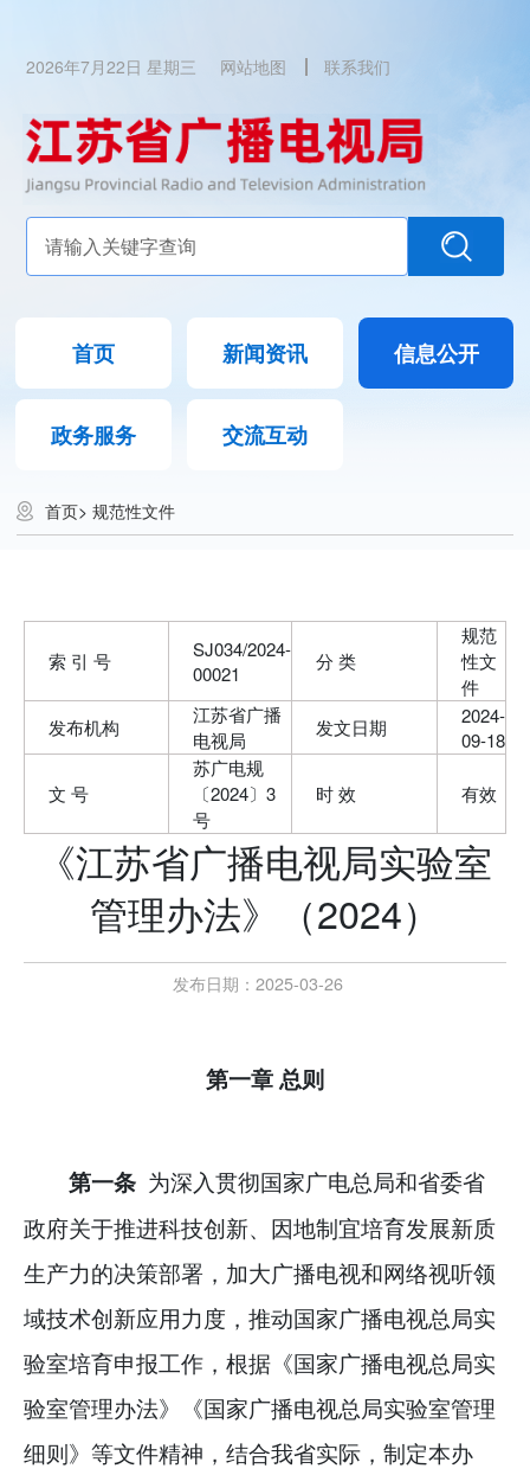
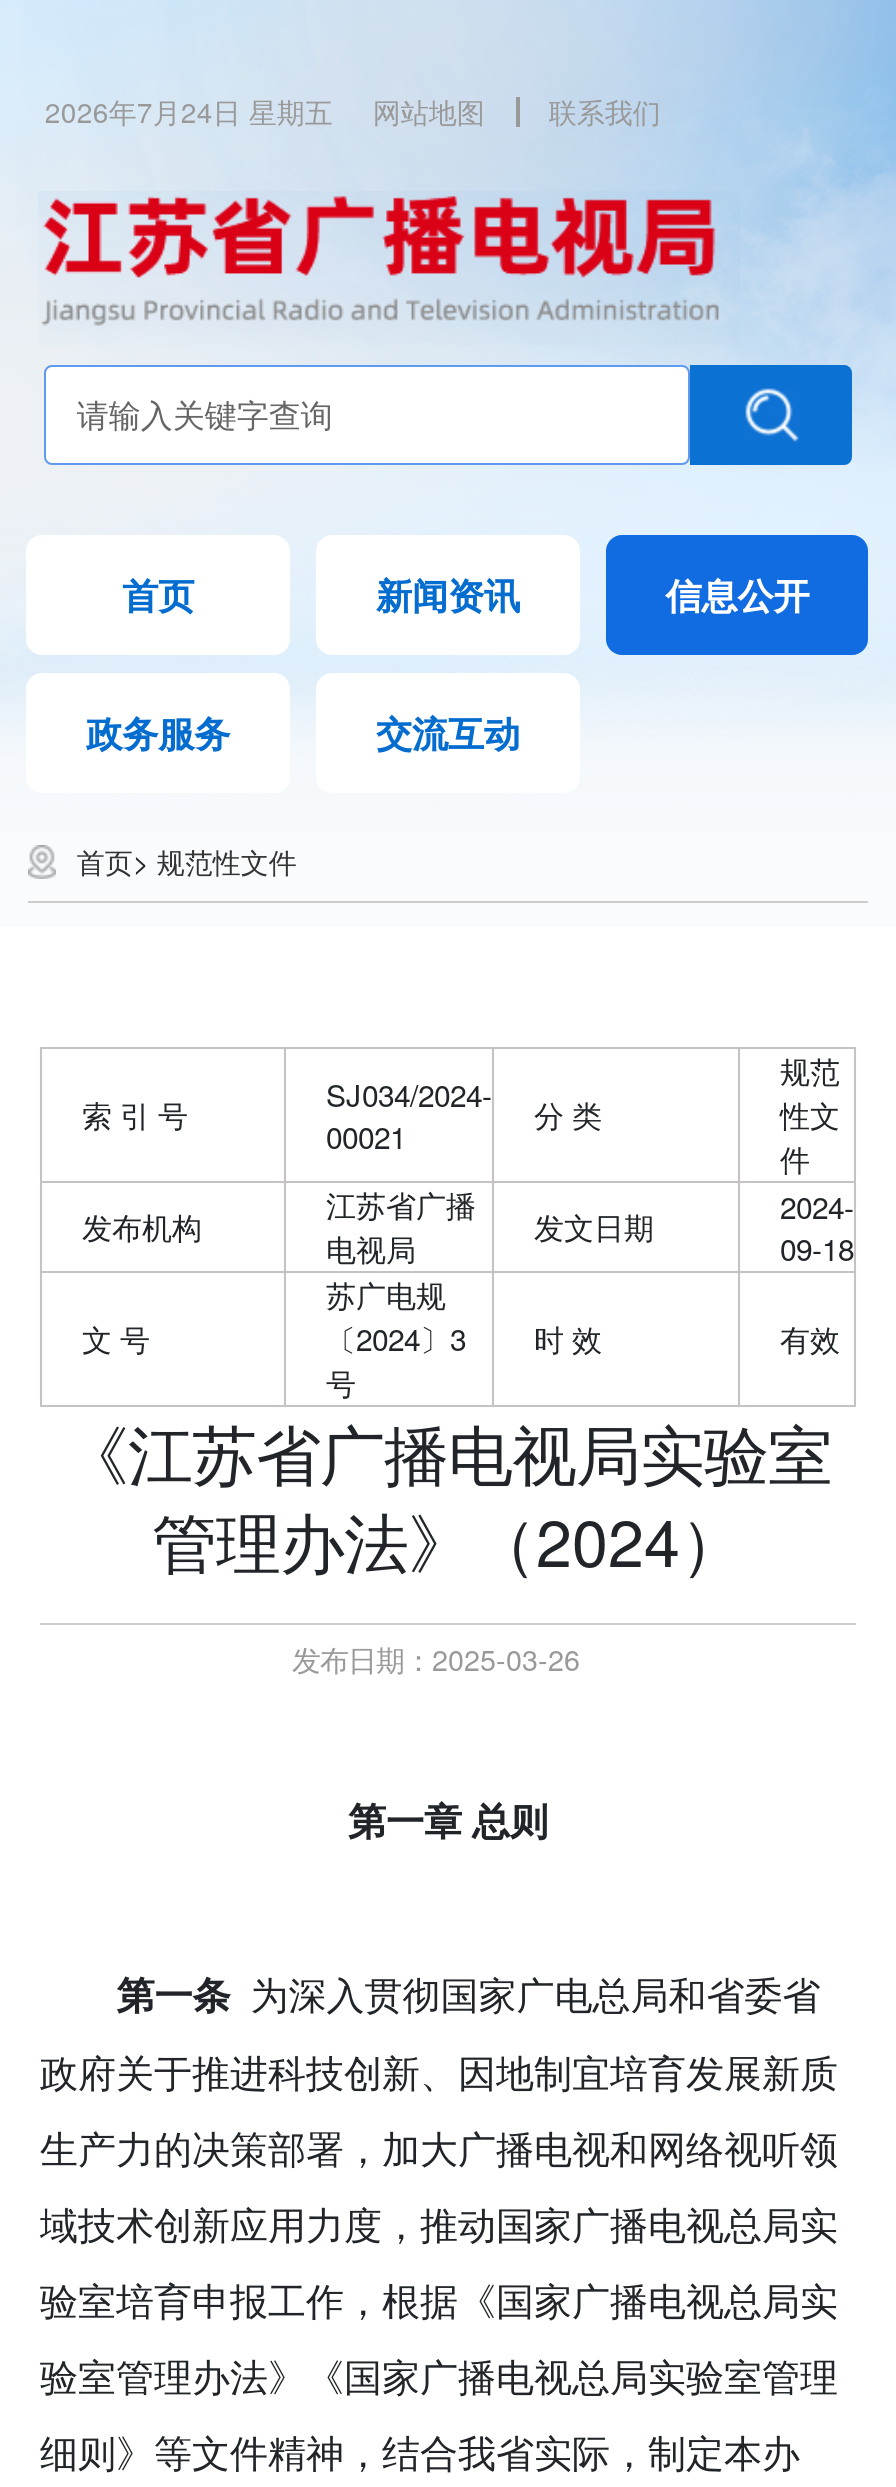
- 2026年7月22日 星期三
+ 2026年7月24日 星期五
